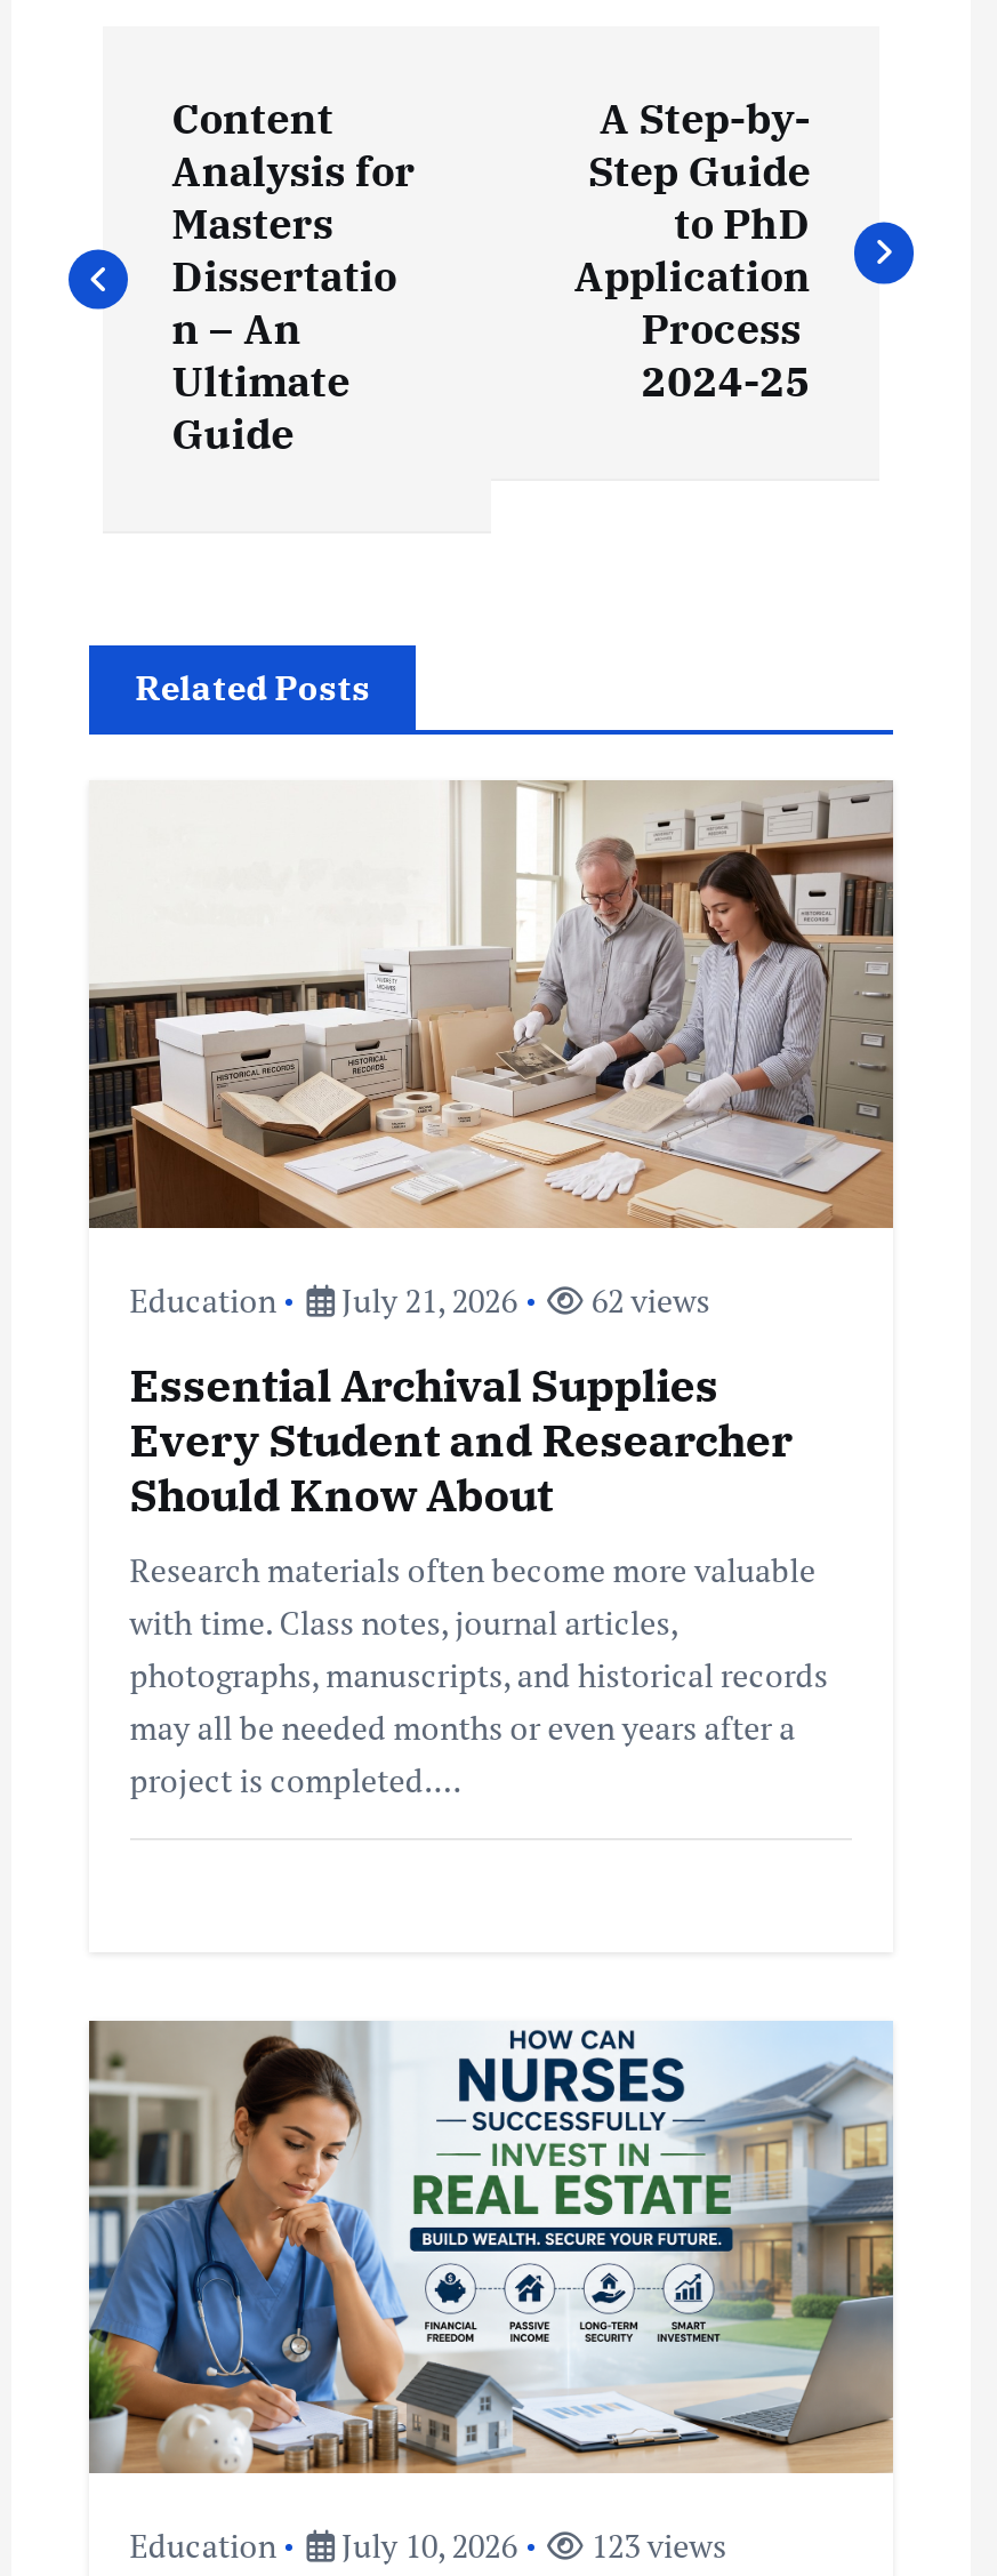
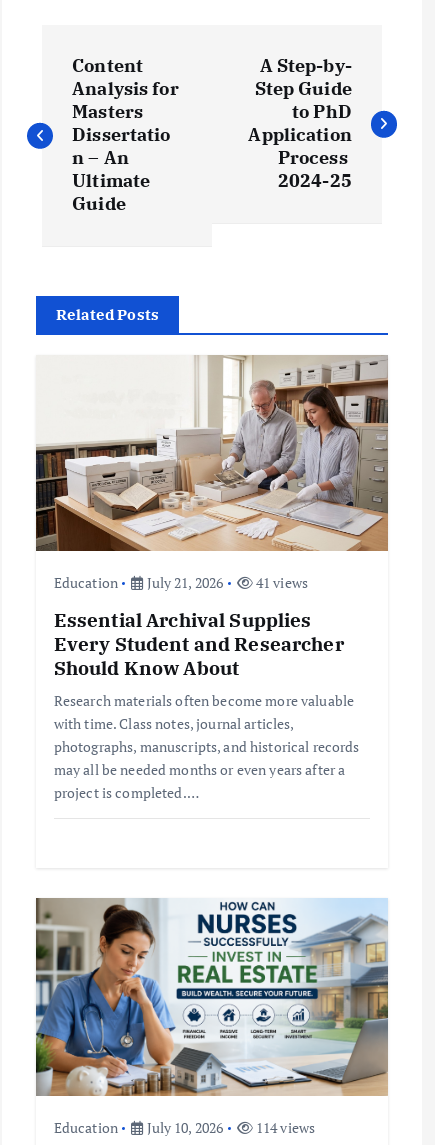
- 62 views
+ 41 views

- Education July 10, 2026 123 views
+ Education July 10, 2026 114 views
